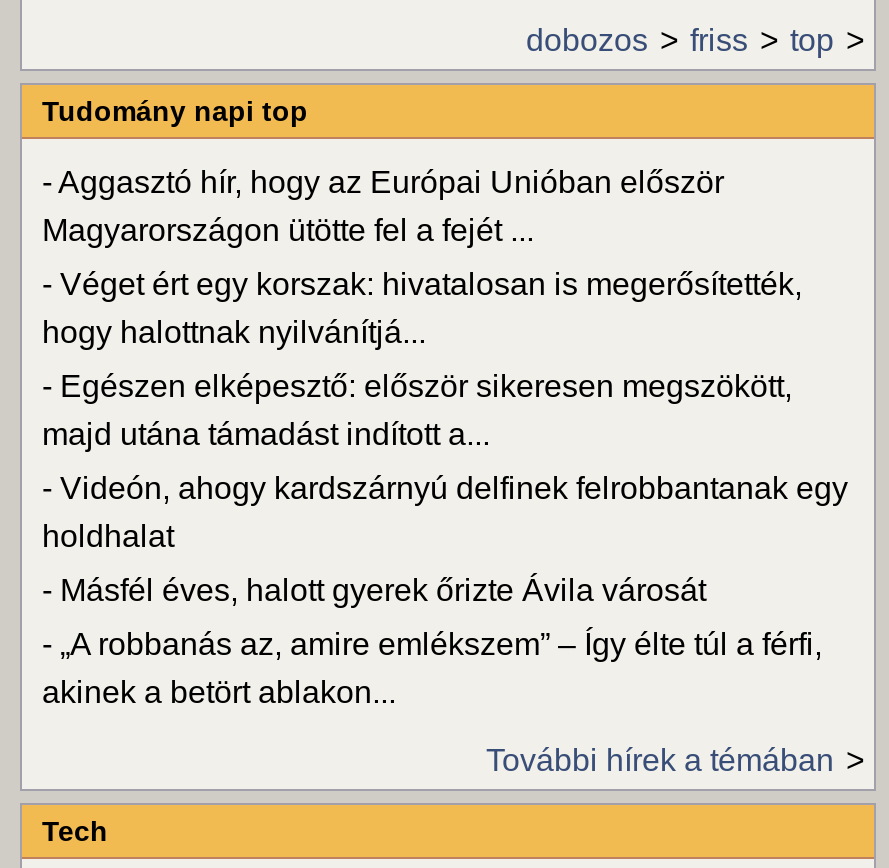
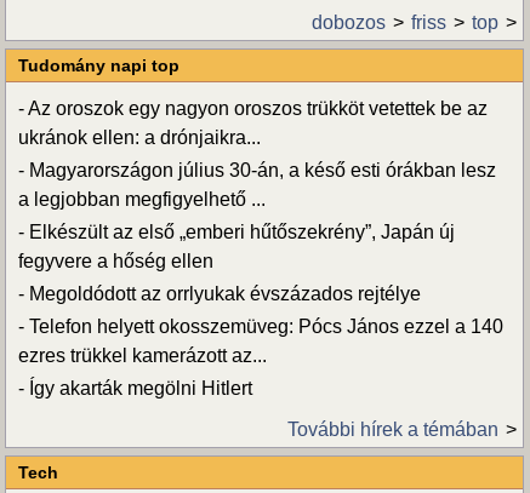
- - Aggasztó hír, hogy az Európai Unióban először
- Magyarországon ütötte fel a fejét ...
+ - Az oroszok egy nagyon oroszos trükköt vetettek be az
+ ukránok ellen: a drónjaikra...

- - Véget ért egy korszak: hivatalosan is megerősítették,
- hogy halottnak nyilvánítjá...
+ - Magyarországon július 30-án, a késő esti órákban lesz
+ a legjobban megfigyelhető ...

- - Egészen elképesztő: először sikeresen megszökött,
- majd utána támadást indított a...
+ - Elkészült az első „emberi hűtőszekrény”, Japán új
+ fegyvere a hőség ellen

- - Videón, ahogy kardszárnyú delfinek felrobbantanak egy
- holdhalat
+ - Megoldódott az orrlyukak évszázados rejtélye

- - Másfél éves, halott gyerek őrizte Ávila városát
+ - Telefon helyett okosszemüveg: Pócs János ezzel a 140
+ ezres trükkel kamerázott az...

- - „A robbanás az, amire emlékszem” – Így élte túl a férfi,
- akinek a betört ablakon...
+ - Így akarták megölni Hitlert
